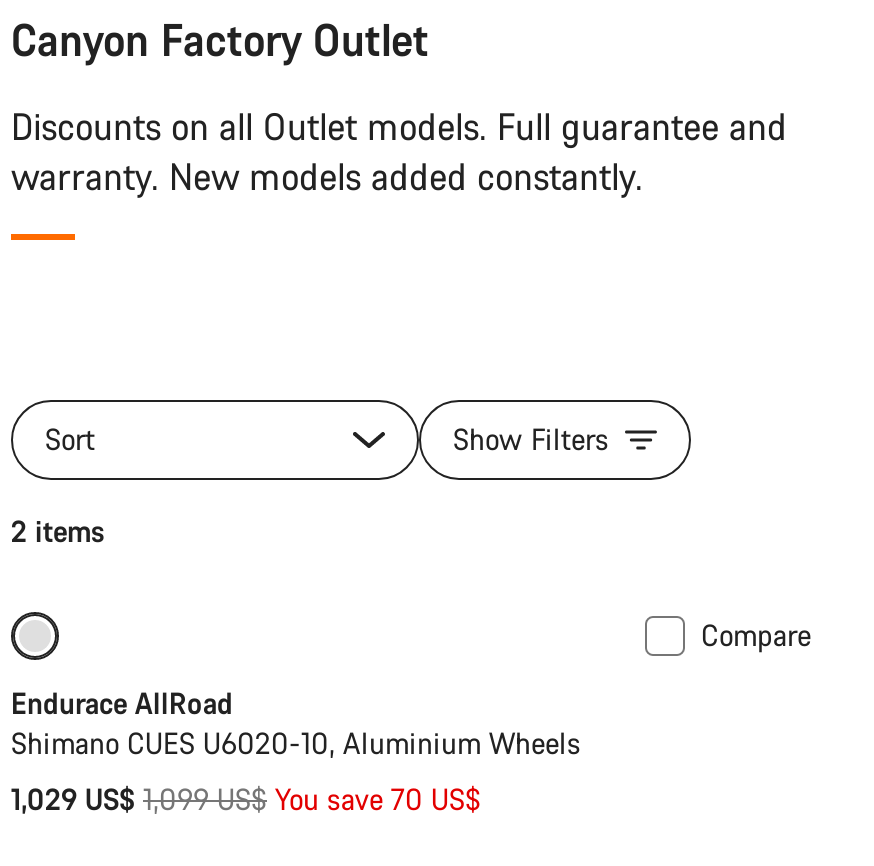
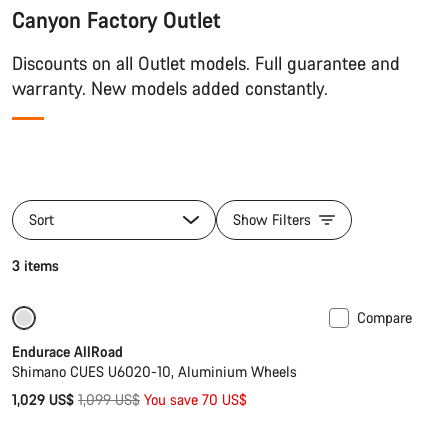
- 2 items
+ 3 items
